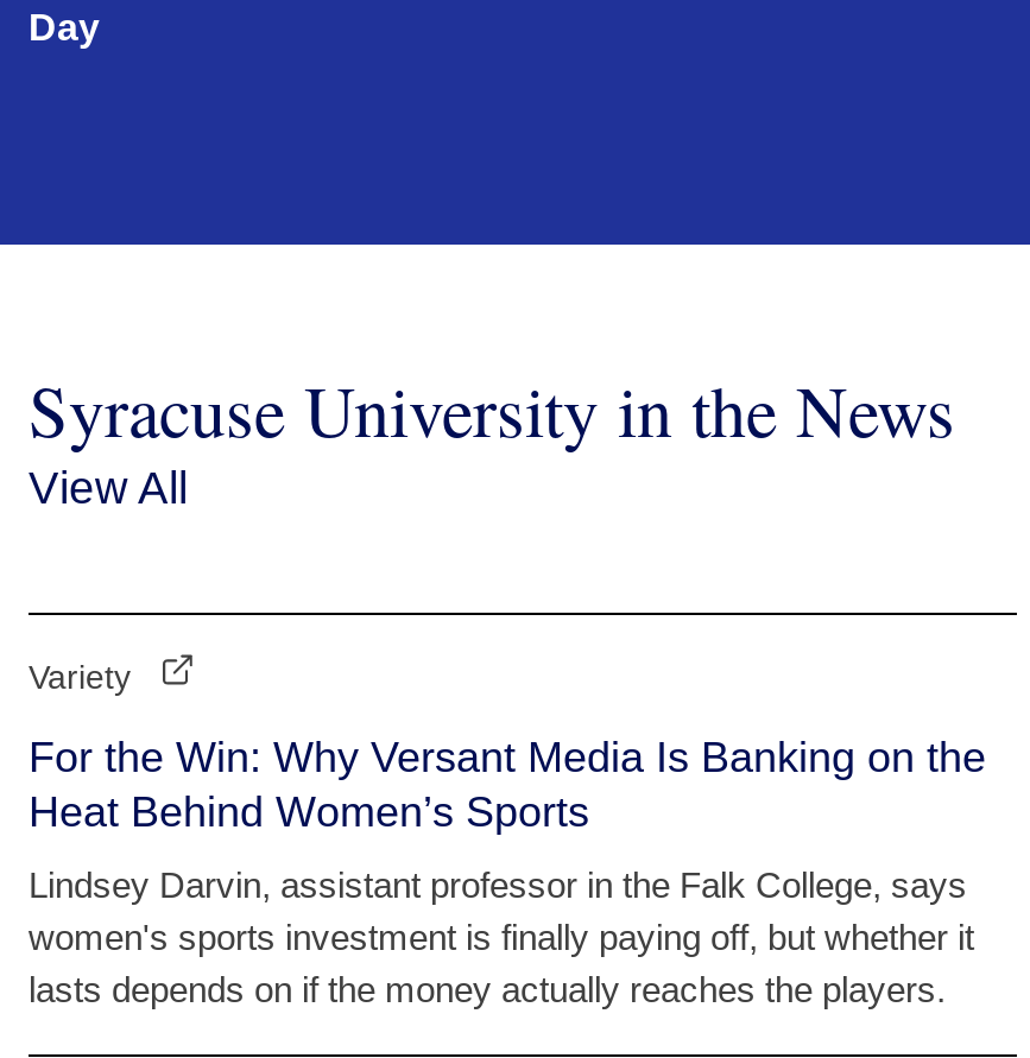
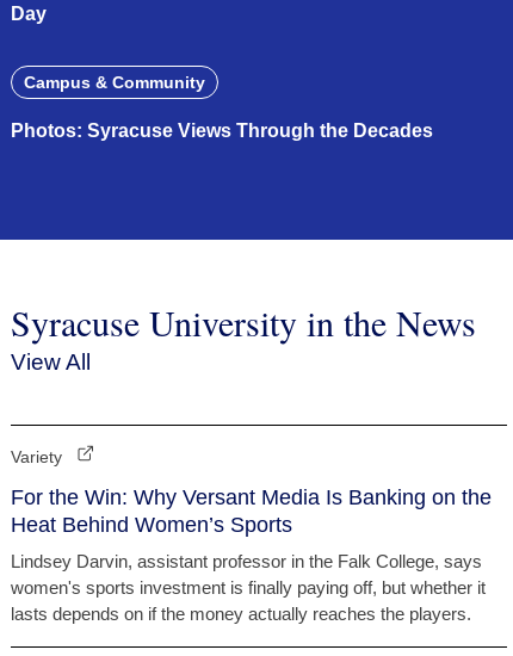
+ Campus & Community
+ Photos: Syracuse Views Through the Decades
